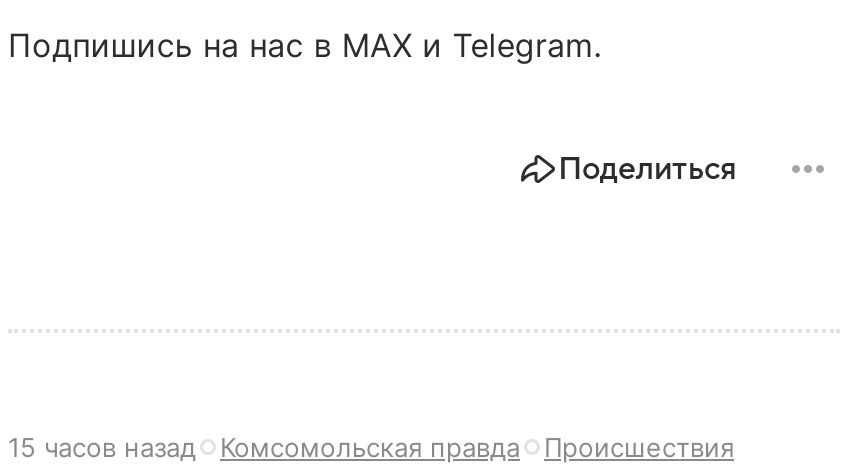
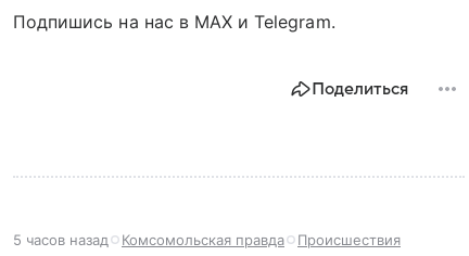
- 15 часов назад Комсомольская правда Происшествия
+ 5 часов назад Комсомольская правда Происшествия
